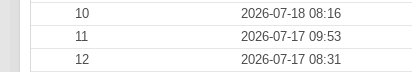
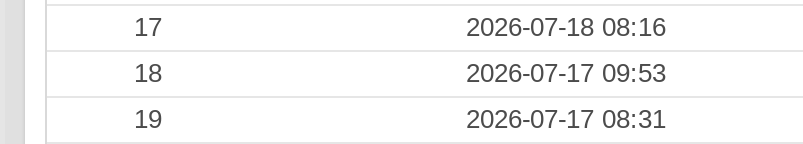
- 10
+ 17

- 11
+ 18

- 12
+ 19
